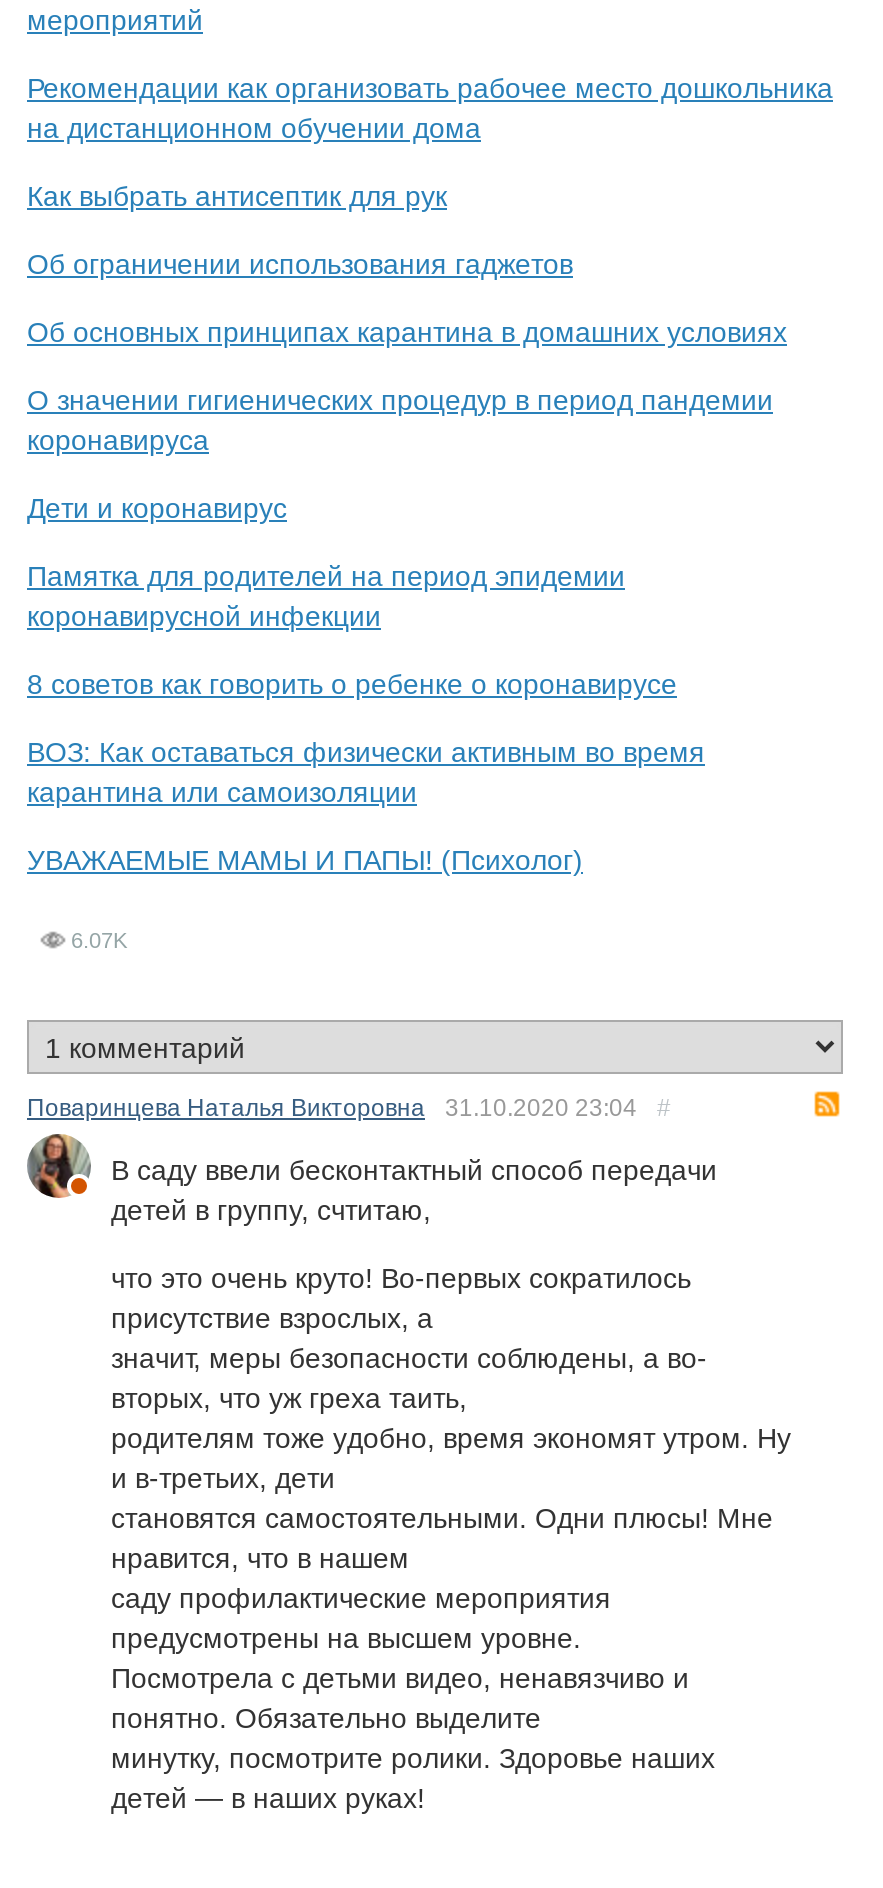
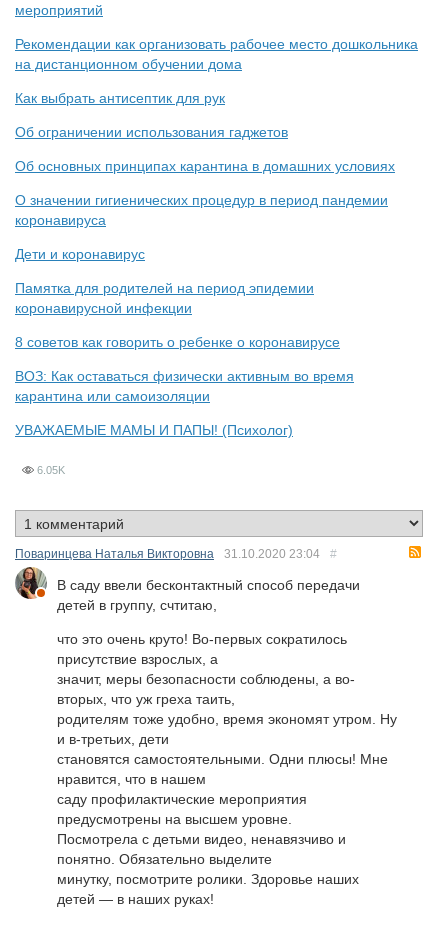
- 6.07K
+ 6.05K
